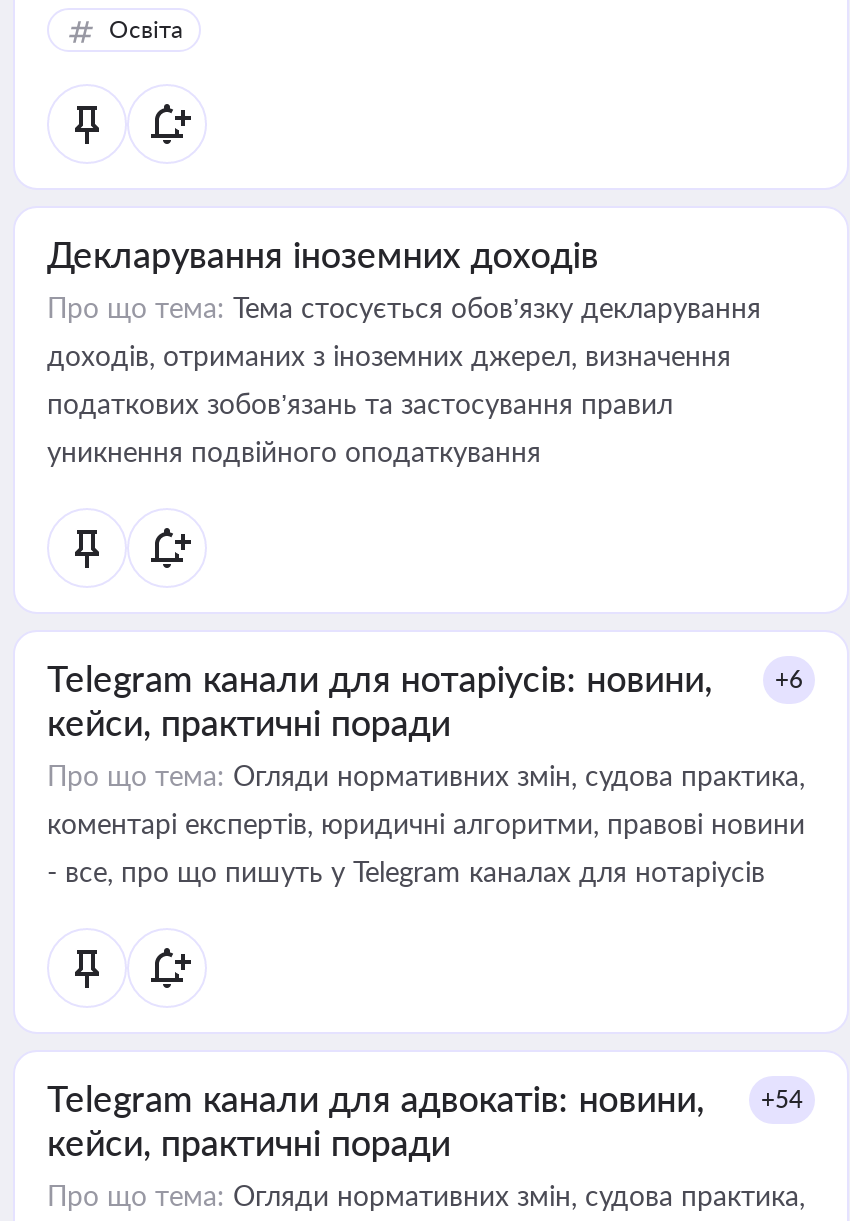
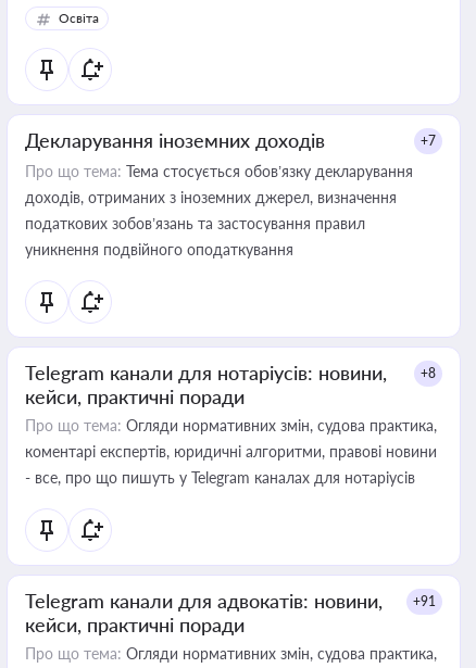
+ +7

- +6
+ +8

- Telegram канали для адвокатів: новини, +54
+ Telegram канали для адвокатів: новини, +91
